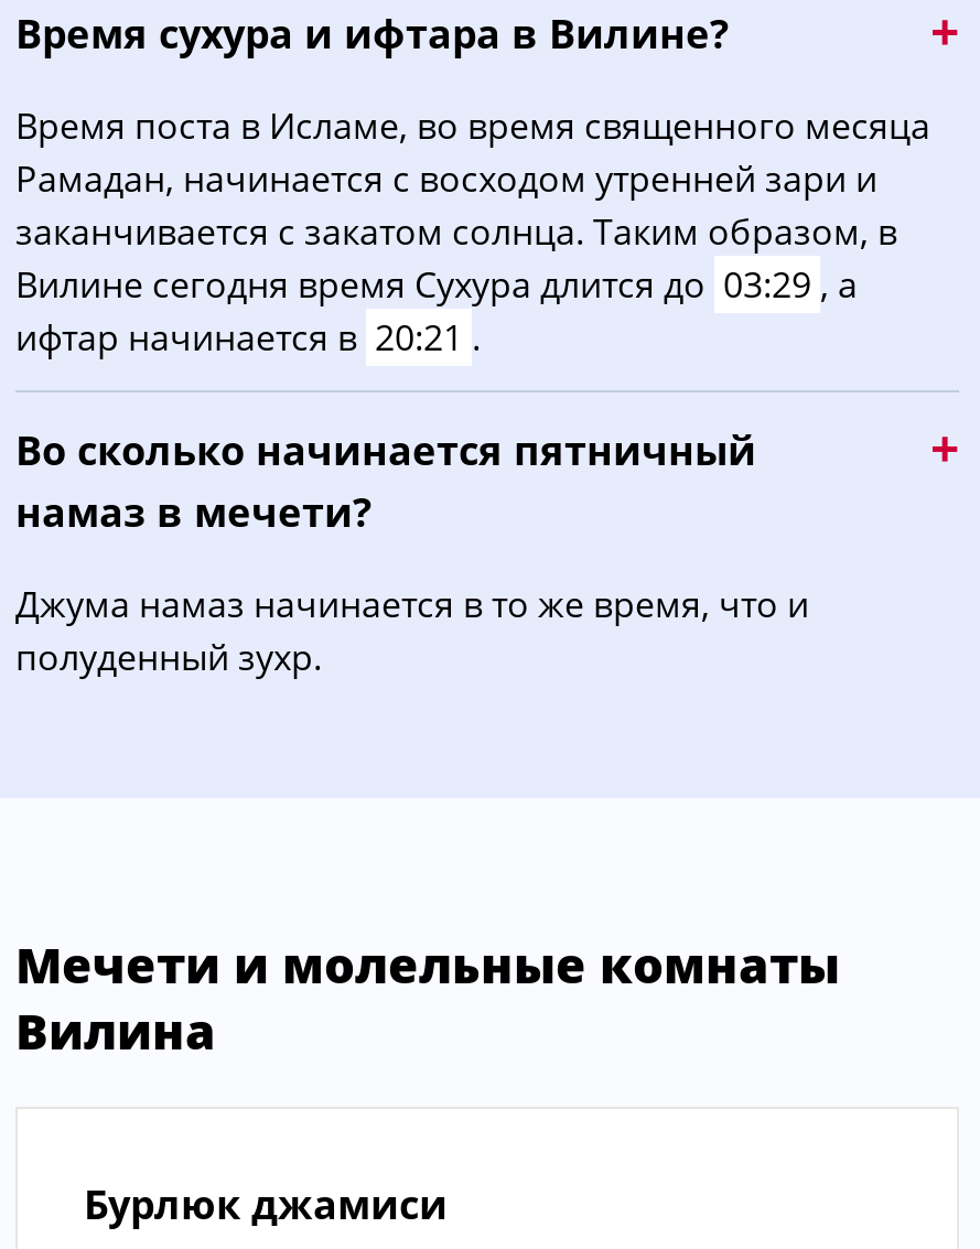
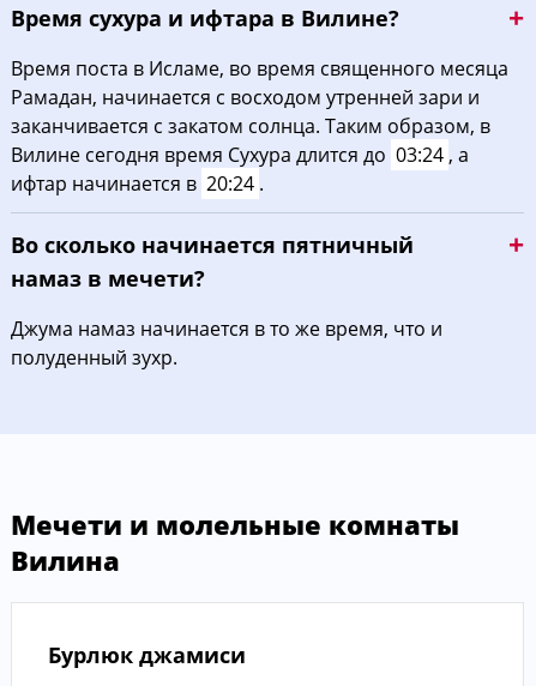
- Вилине сегодня время Сухура длится до 03:29 , а
+ Вилине сегодня время Сухура длится до 03:24 , а

- ифтар начинается в 20:21 .
+ ифтар начинается в 20:24 .
